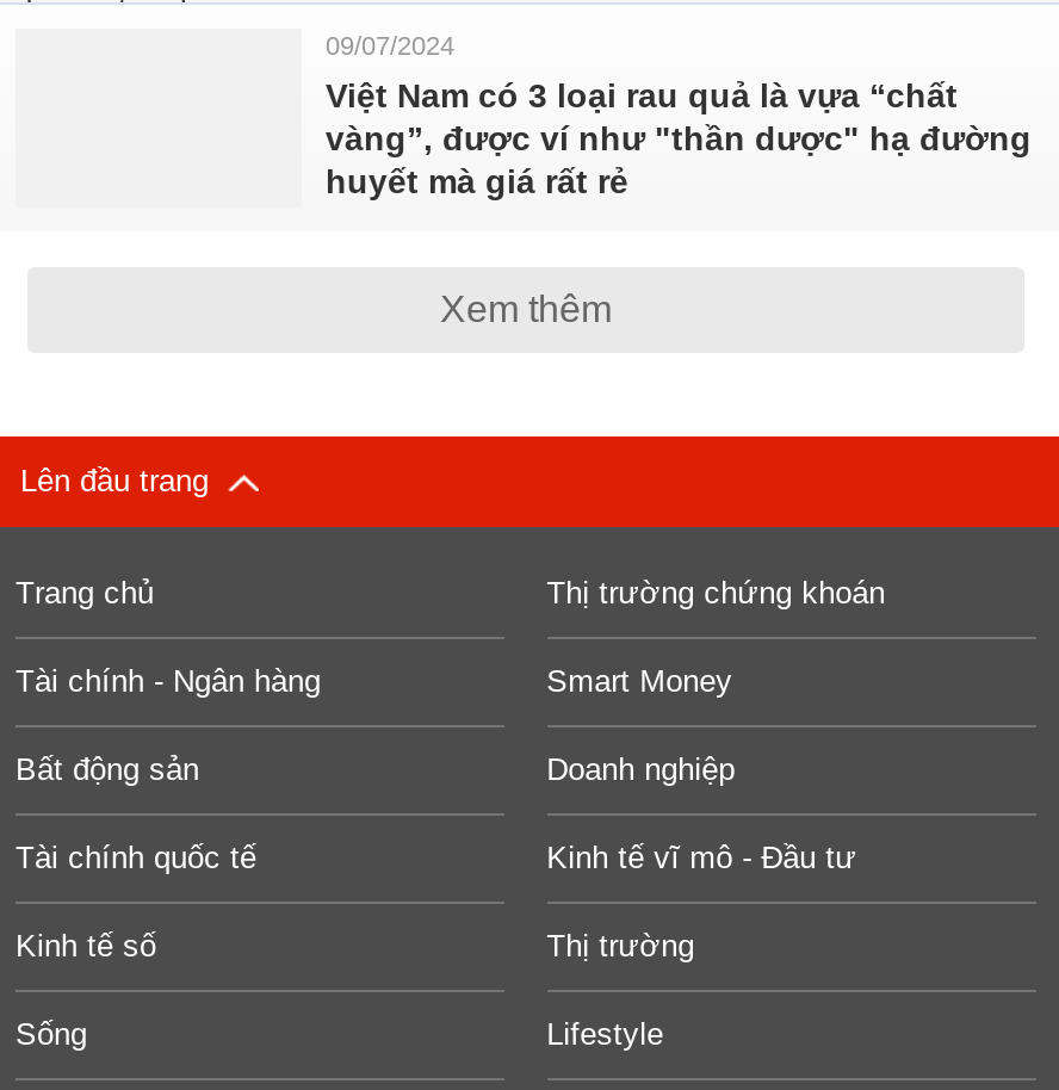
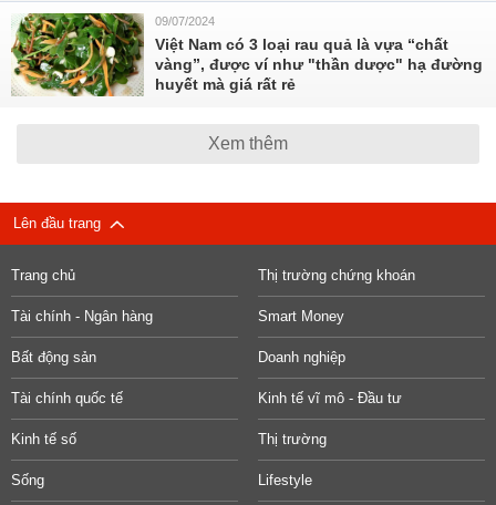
+ [image]
